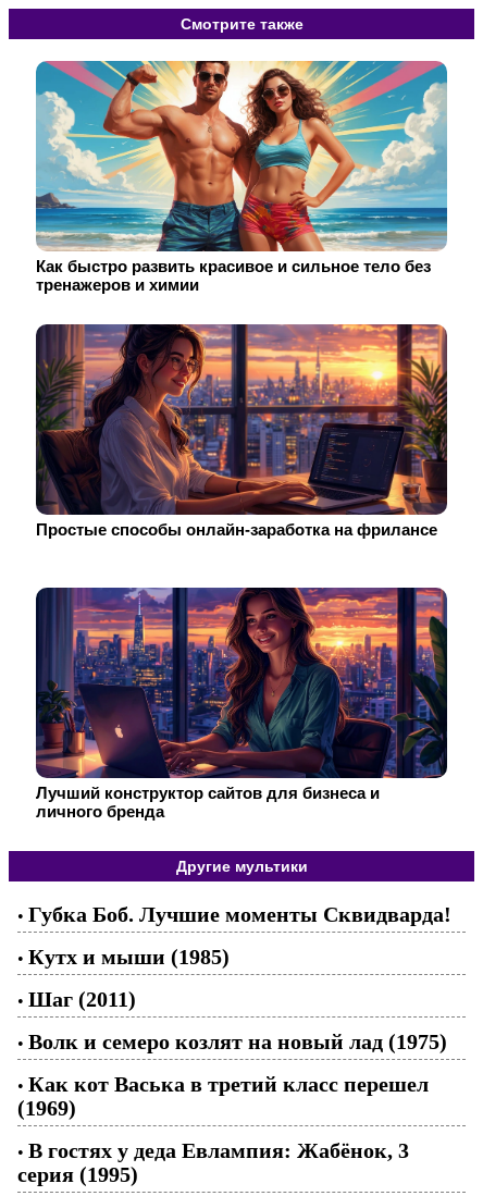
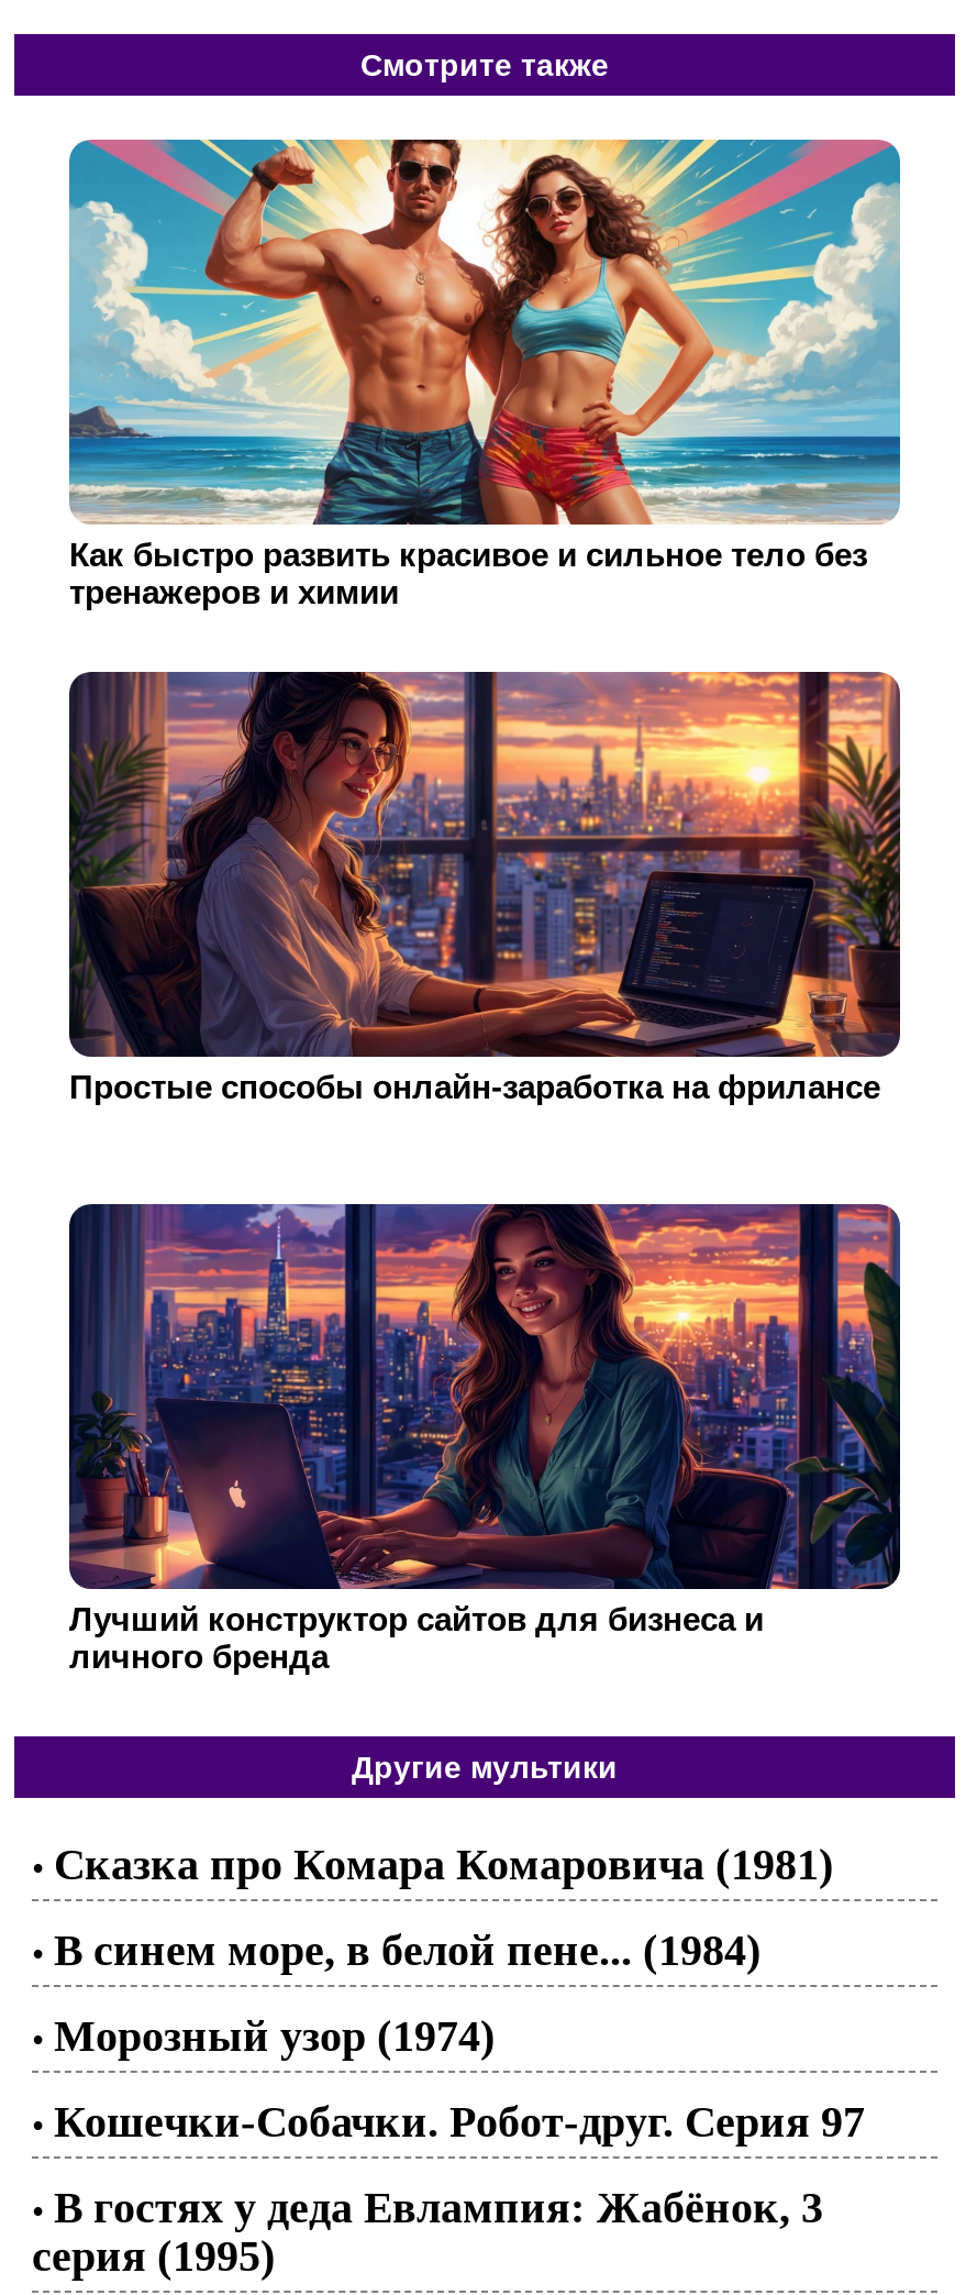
- • Губка Боб. Лучшие моменты Сквидварда!
- • Кутх и мыши (1985)
- • Шаг (2011)
- • Волк и семеро козлят на новый лад (1975)
- • Как кот Васька в третий класс перешел
- (1969)
+ • Сказка про Комара Комаровича (1981)
+ • В синем море, в белой пене... (1984)
+ • Морозный узор (1974)
+ • Кошечки-Собачки. Робот-друг. Серия 97
